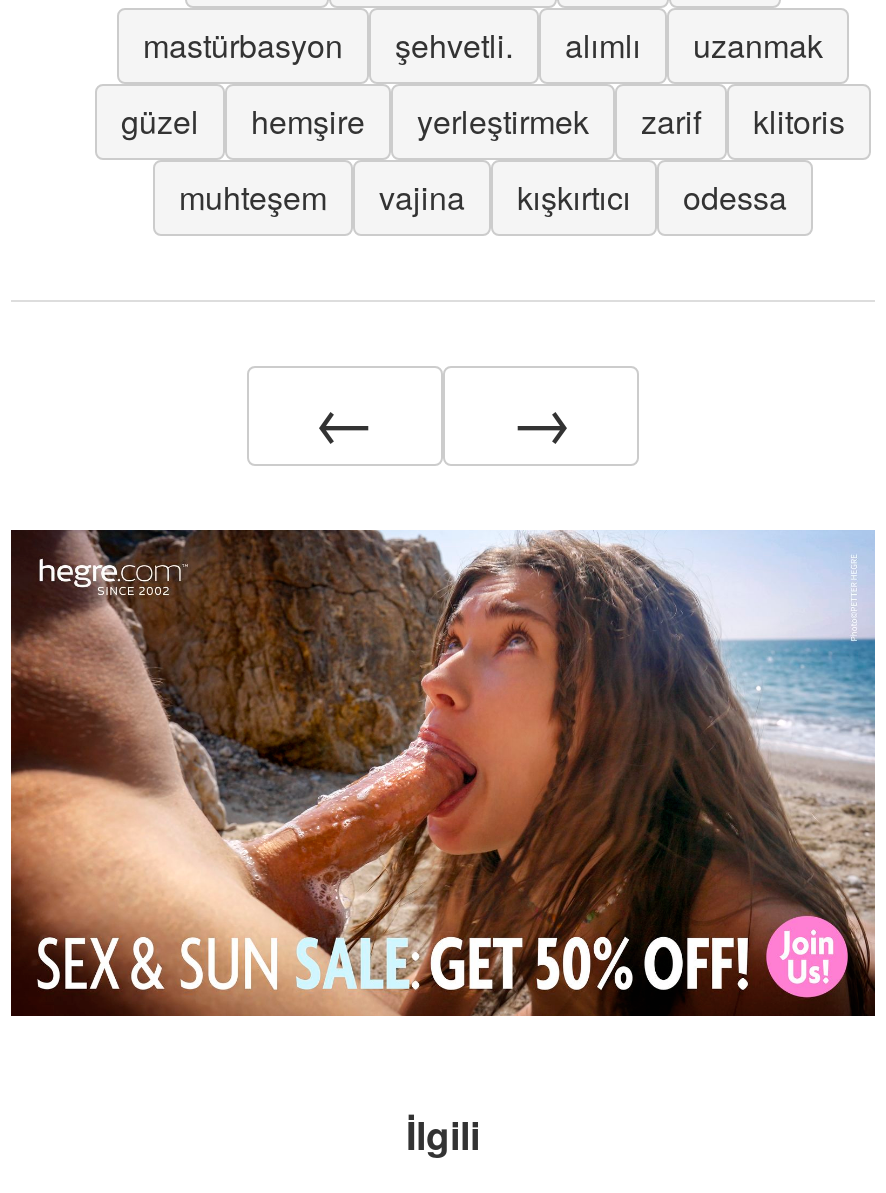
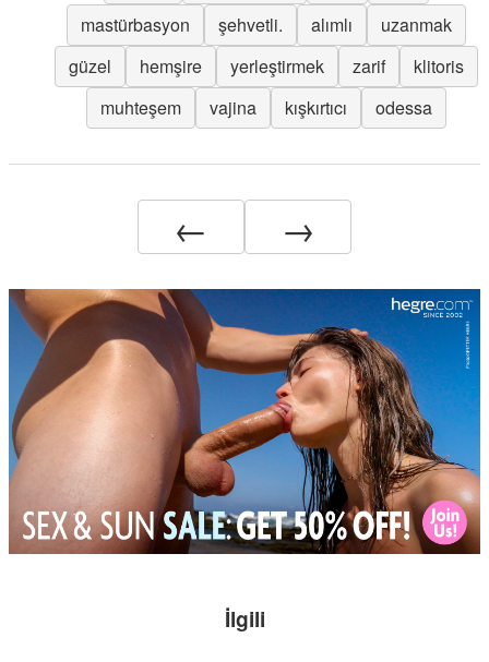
- [image]
+ [image]
